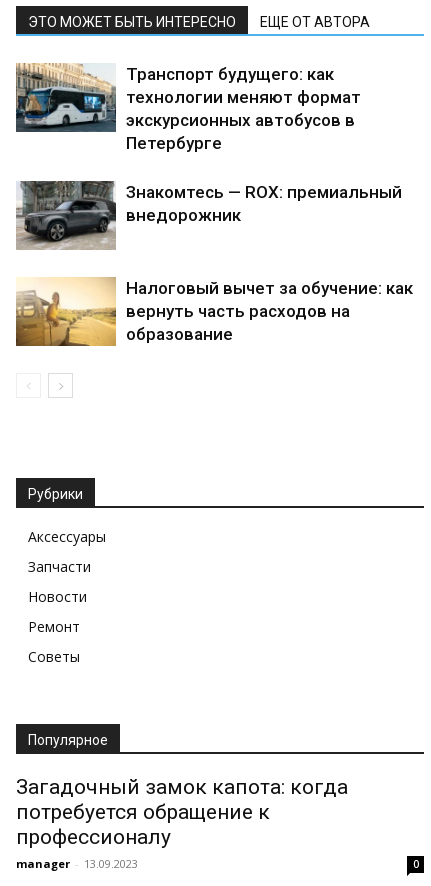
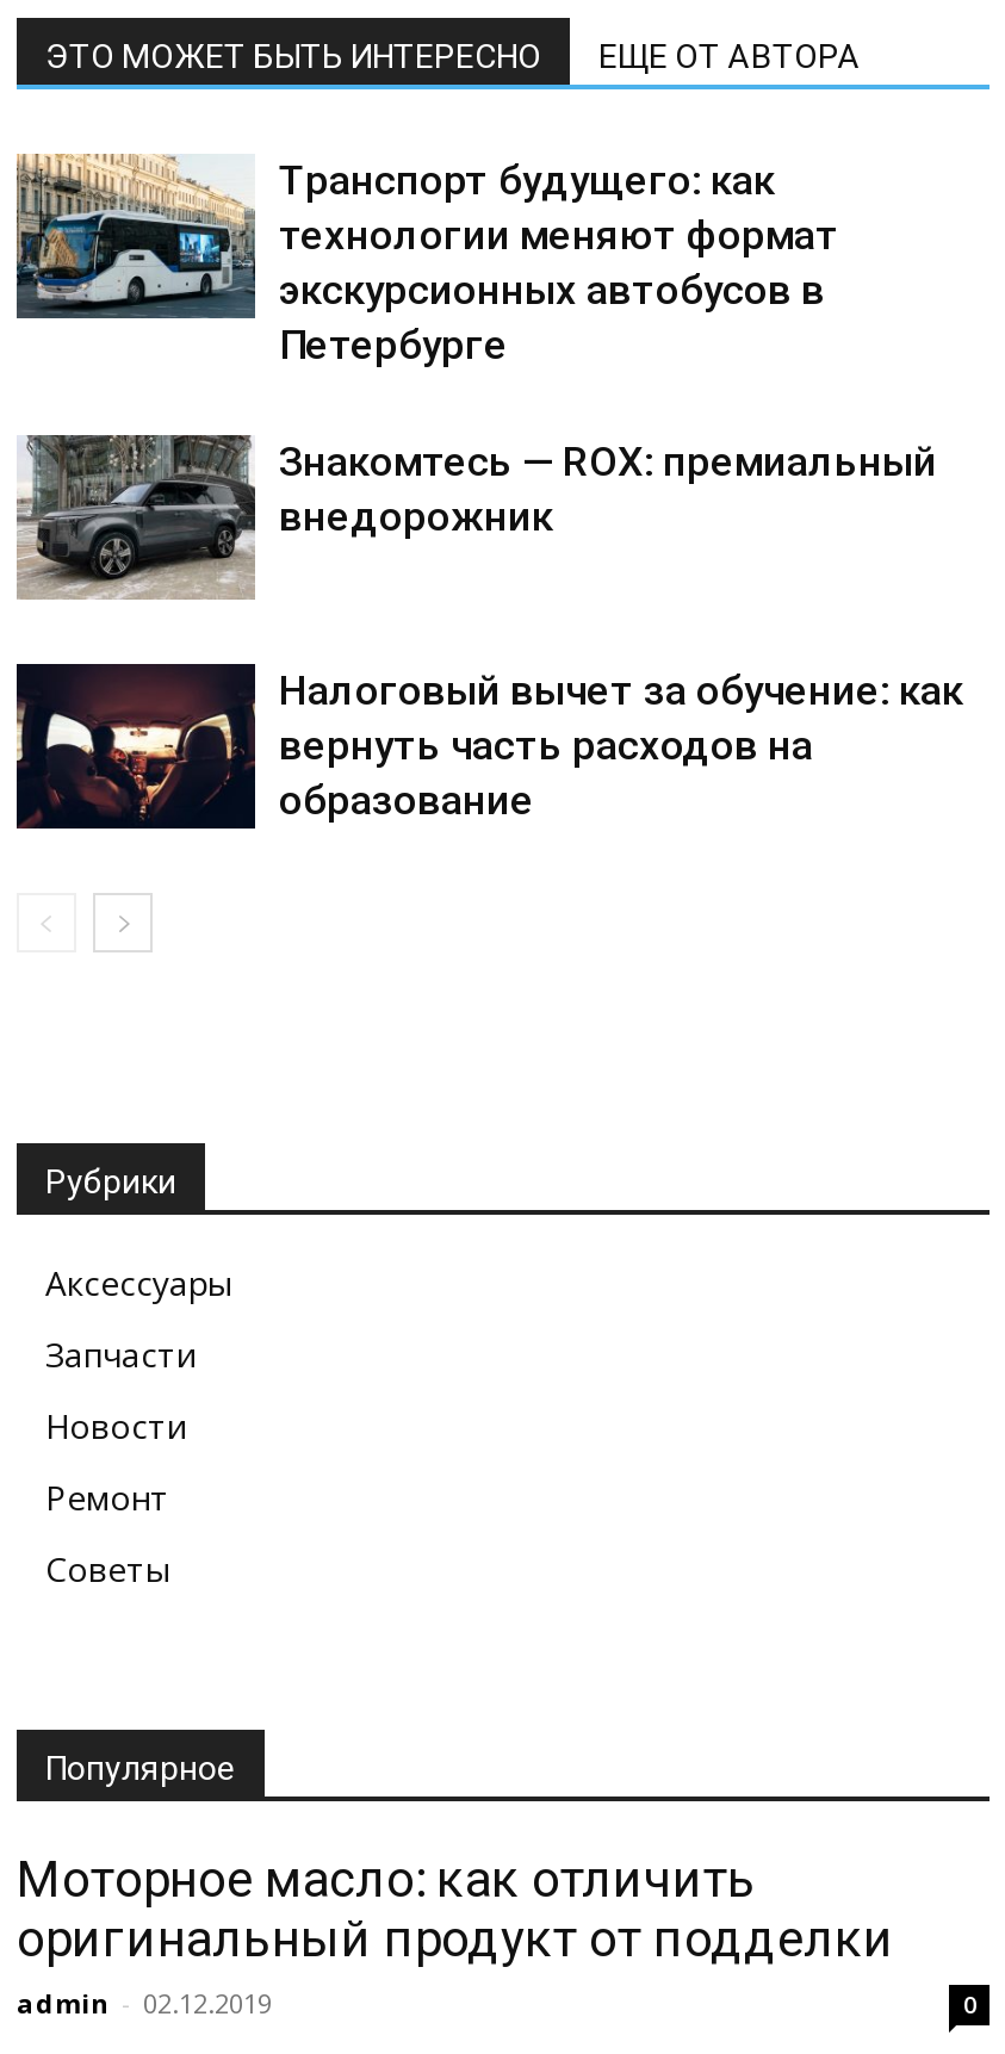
- [image]
+ [image]

- Загадочный замок капота: когда
- потребуется обращение к
- профессионалу
- manager - 13.09.2023
+ Моторное масло: как отличить
+ оригинальный продукт от подделки
+ admin - 02.12.2019
